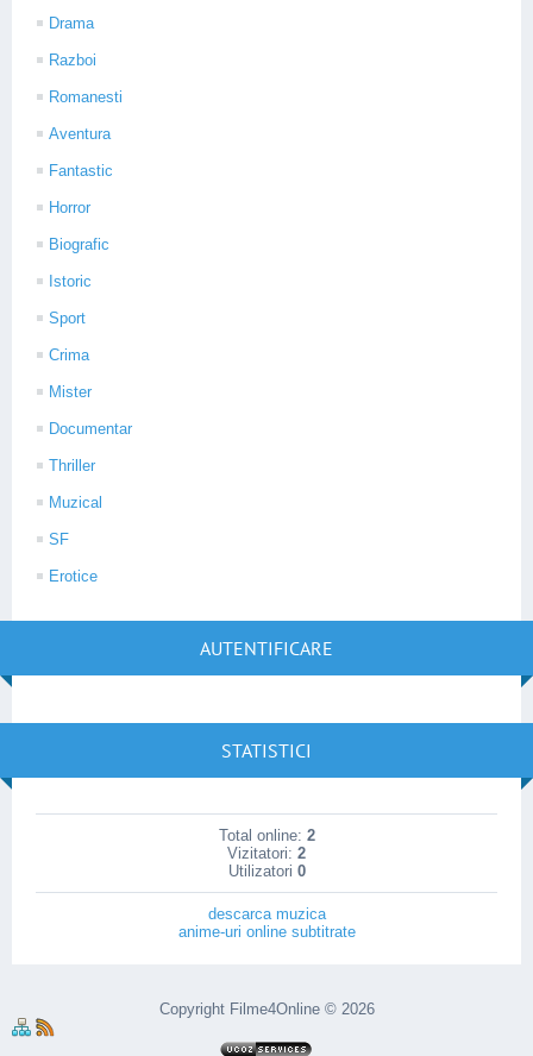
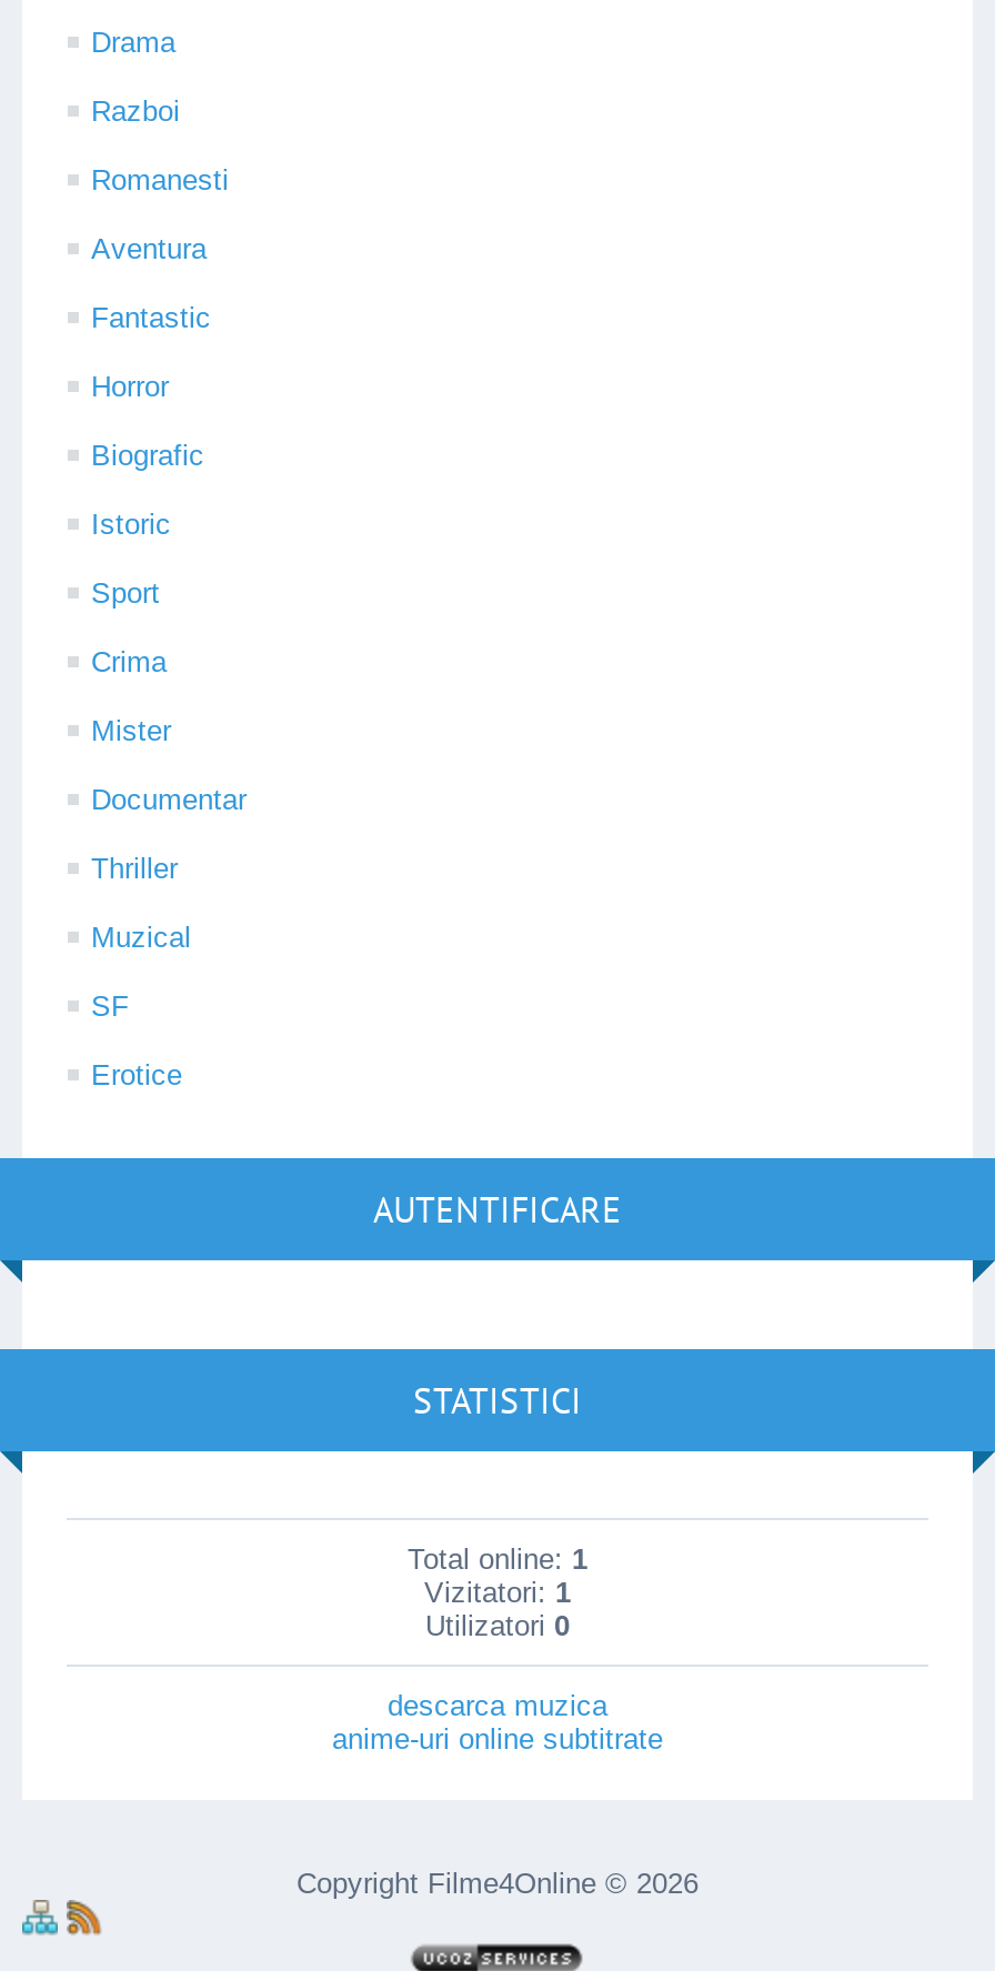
- Total online: 2
+ Total online: 1

- Vizitatori: 2
+ Vizitatori: 1
